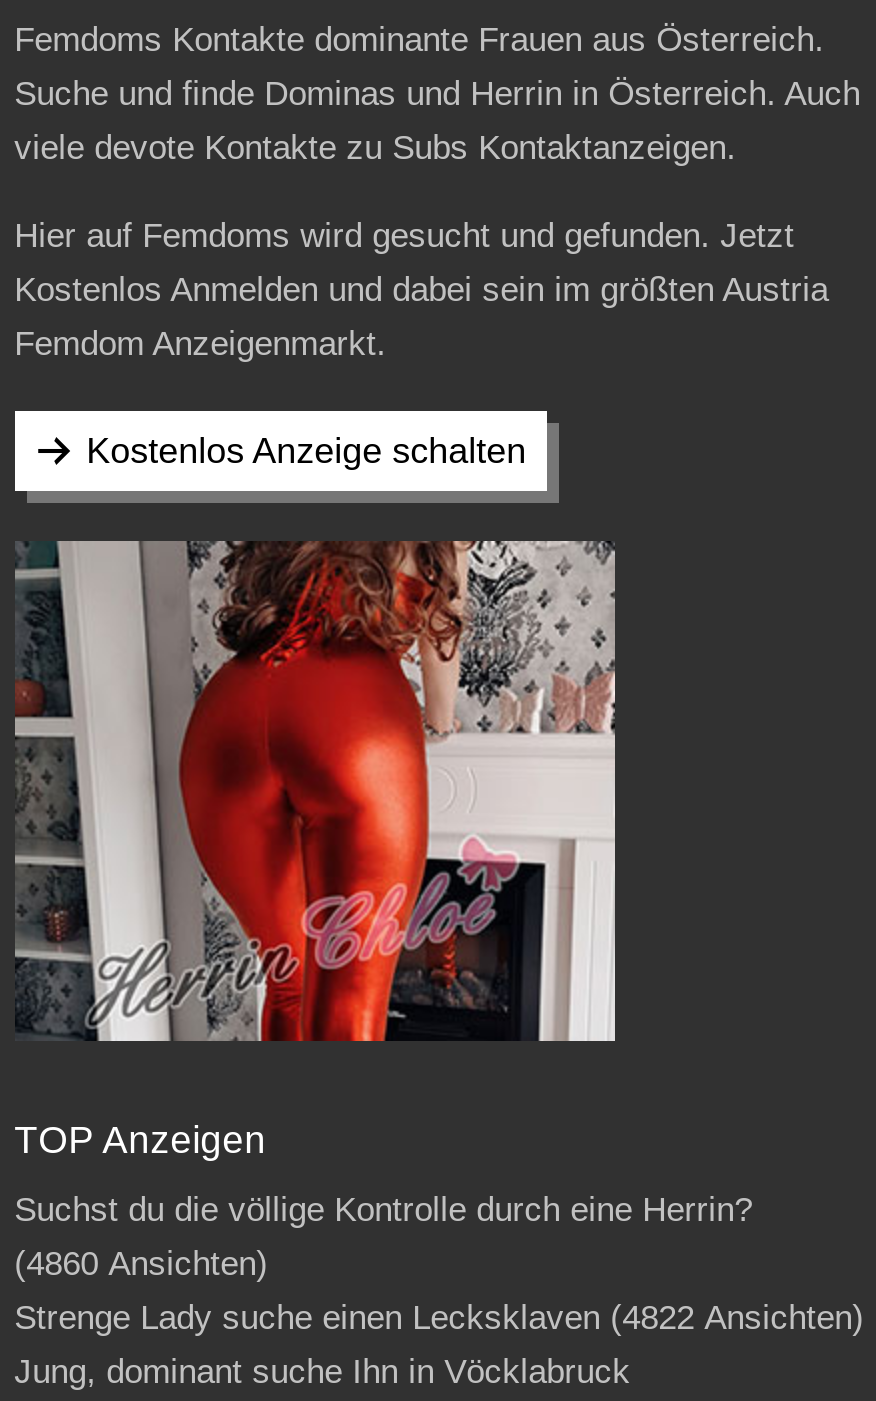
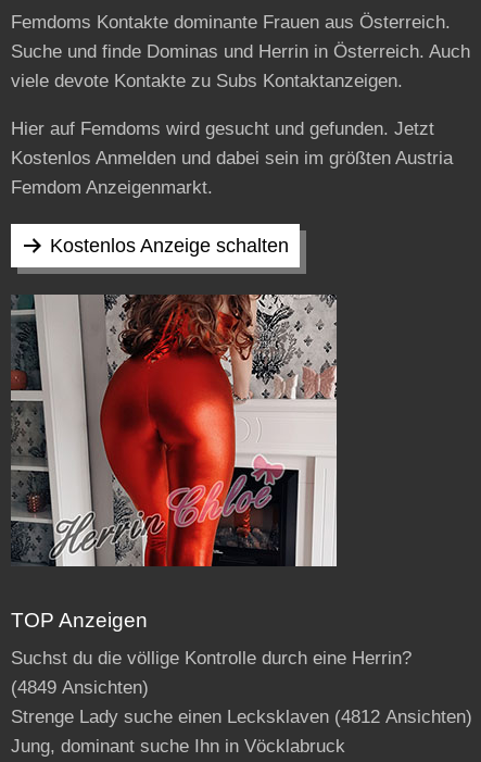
- (4860 Ansichten)
+ (4849 Ansichten)

- Strenge Lady suche einen Lecksklaven (4822 Ansichten)
+ Strenge Lady suche einen Lecksklaven (4812 Ansichten)
